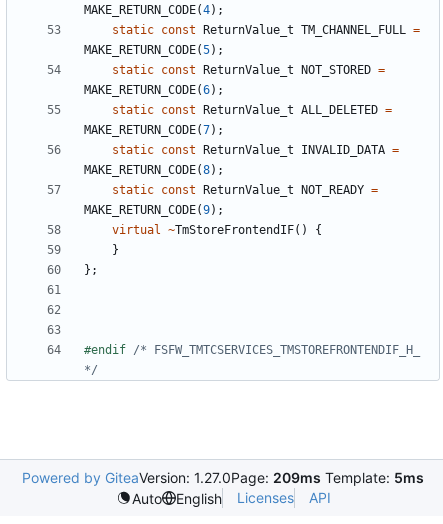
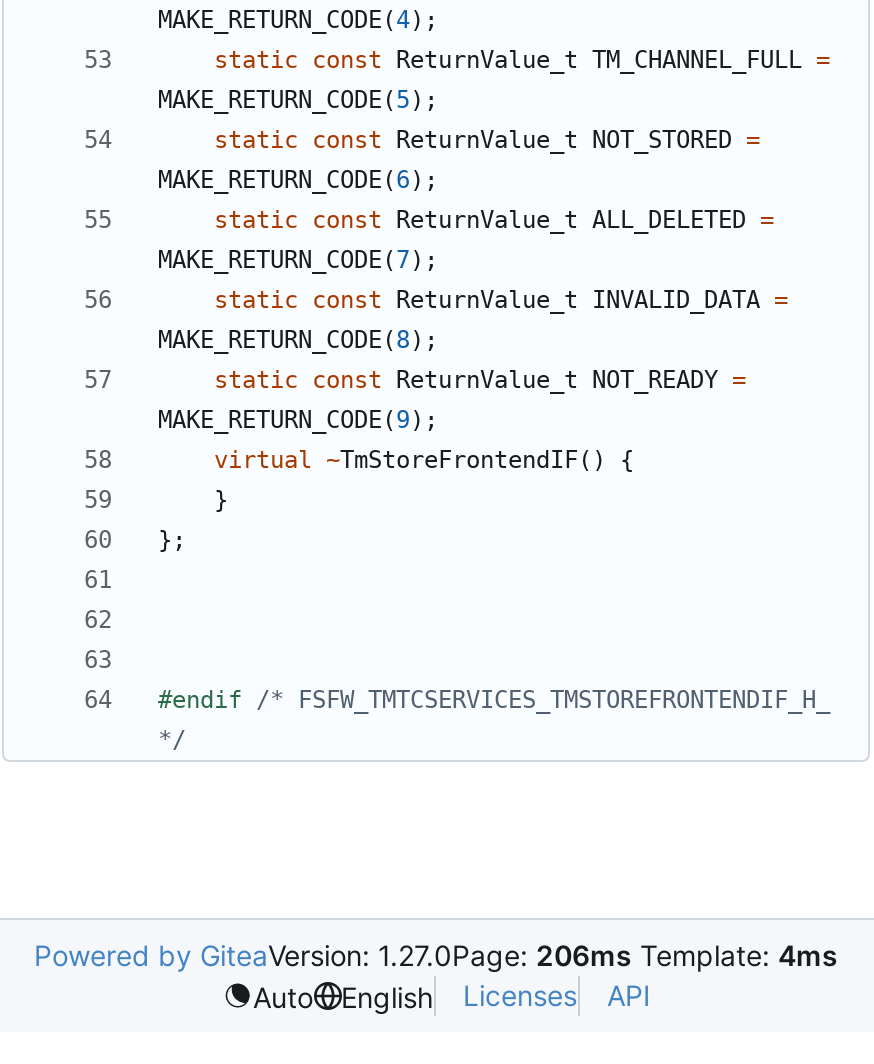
- Powered by GiteaVersion: 1.27.0Page: 209ms Template: 5ms
+ Powered by GiteaVersion: 1.27.0Page: 206ms Template: 4ms
